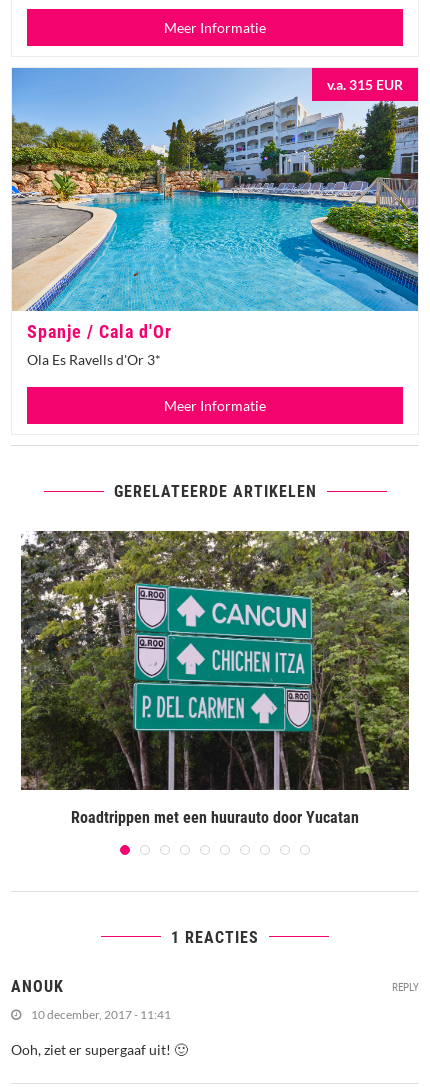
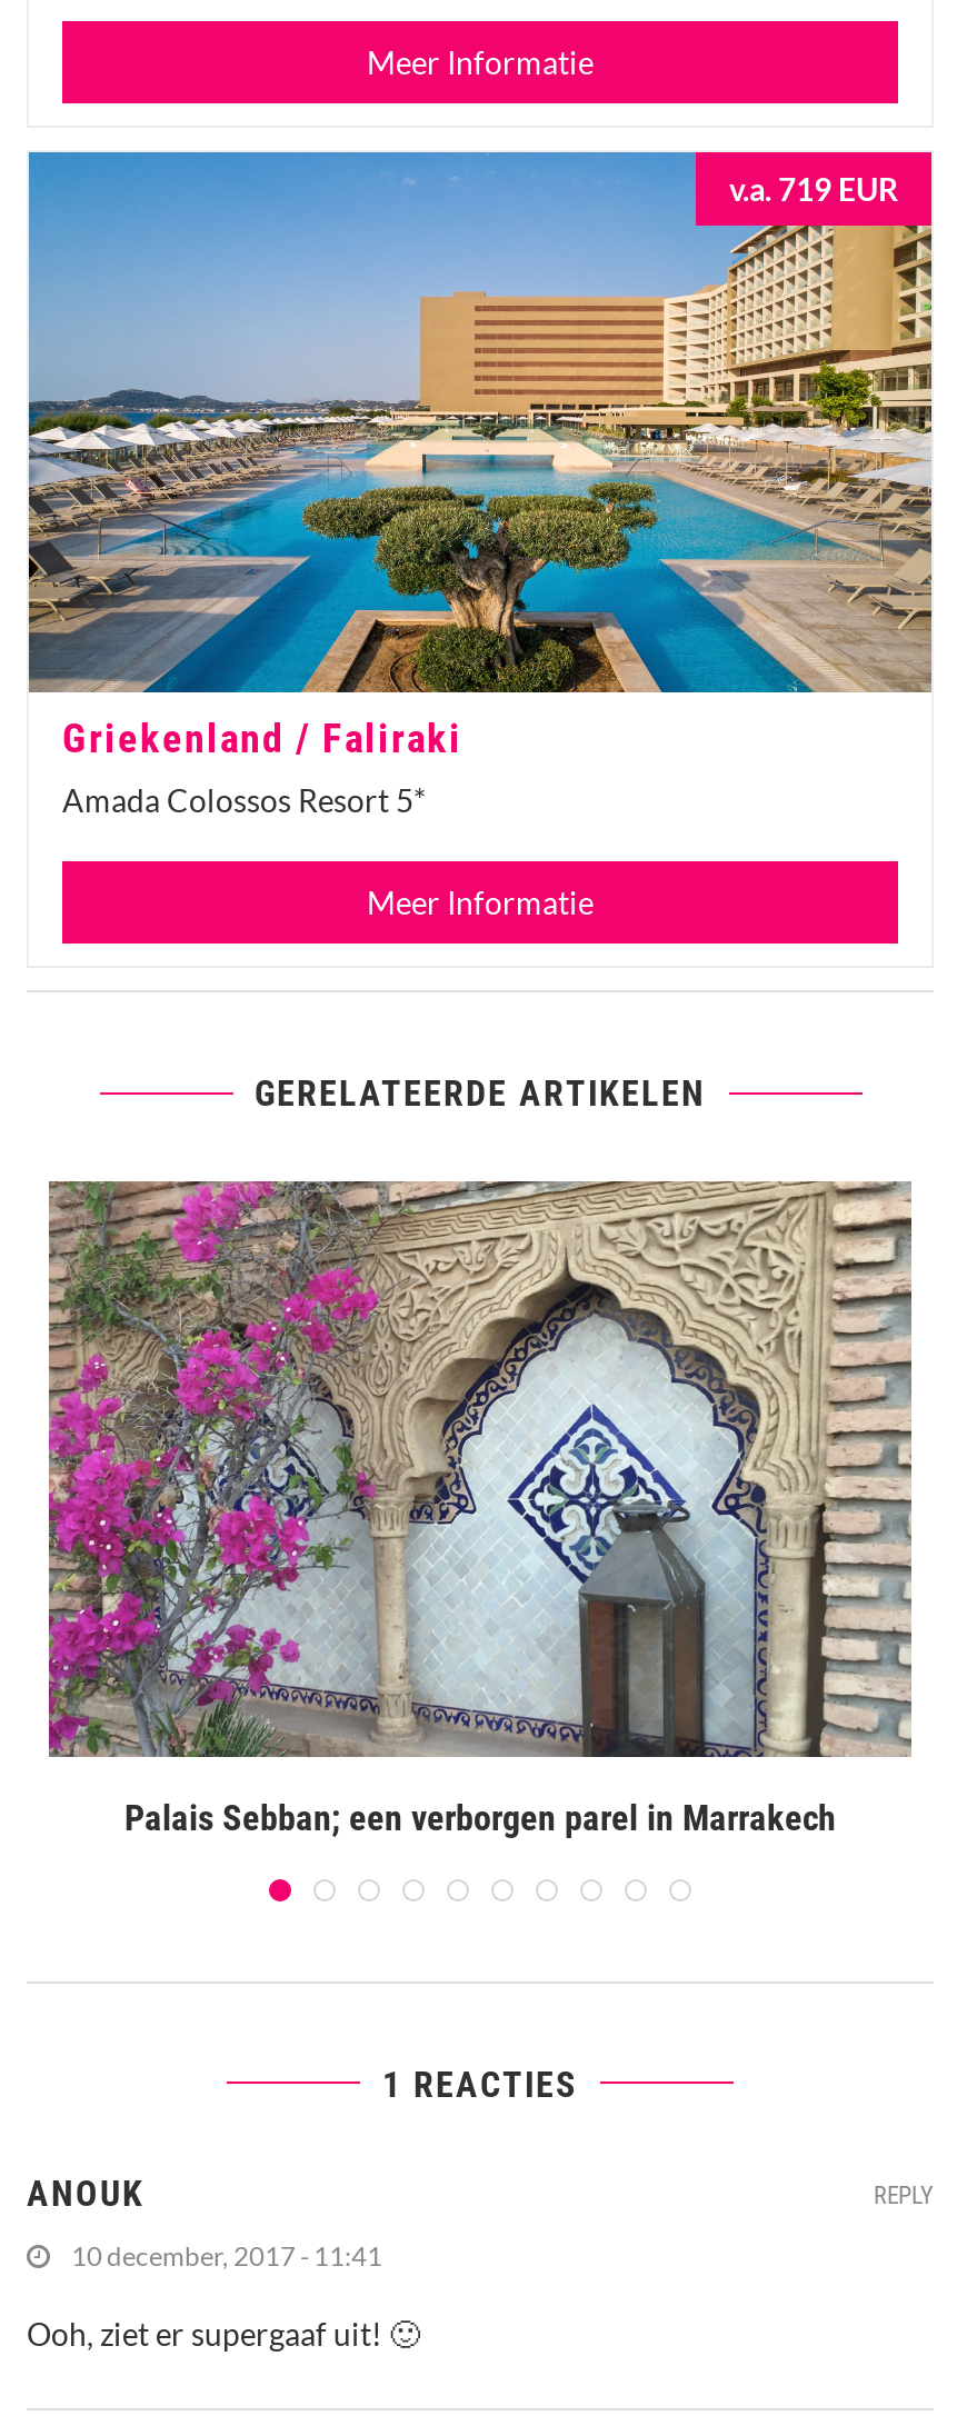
- [image]
- v.a. 315 EUR
+ [image]
+ v.a. 719 EUR

- Spanje / Cala d'Or
- Ola Es Ravells d'Or 3*
+ Griekenland / Faliraki
+ Amada Colossos Resort 5*

- [image]
- Roadtrippen met een huurauto door Yucatan
+ [image]
+ Palais Sebban; een verborgen parel in Marrakech
